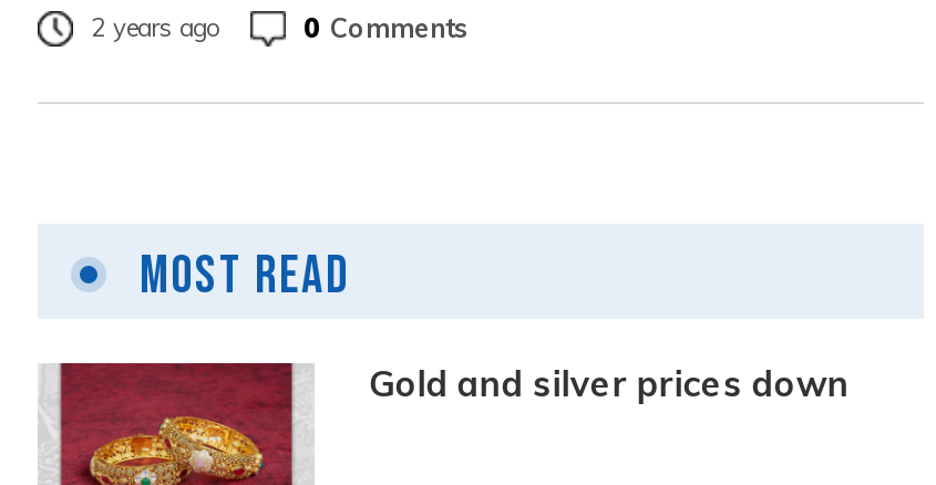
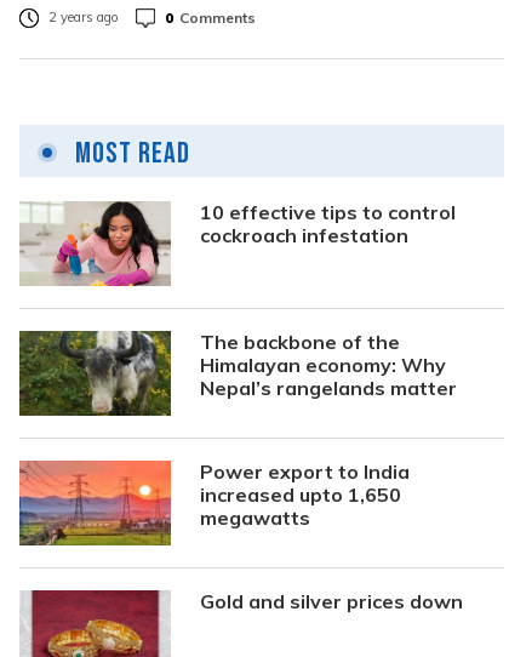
+ [image]
+ The backbone of the
+ Himalayan economy: Why
+ Nepal’s rangelands matter
+ Power export to India
+ increased upto 1,650
+ megawatts

+ [image]

+ [image]
+ 10 effective tips to control
+ cockroach infestation
